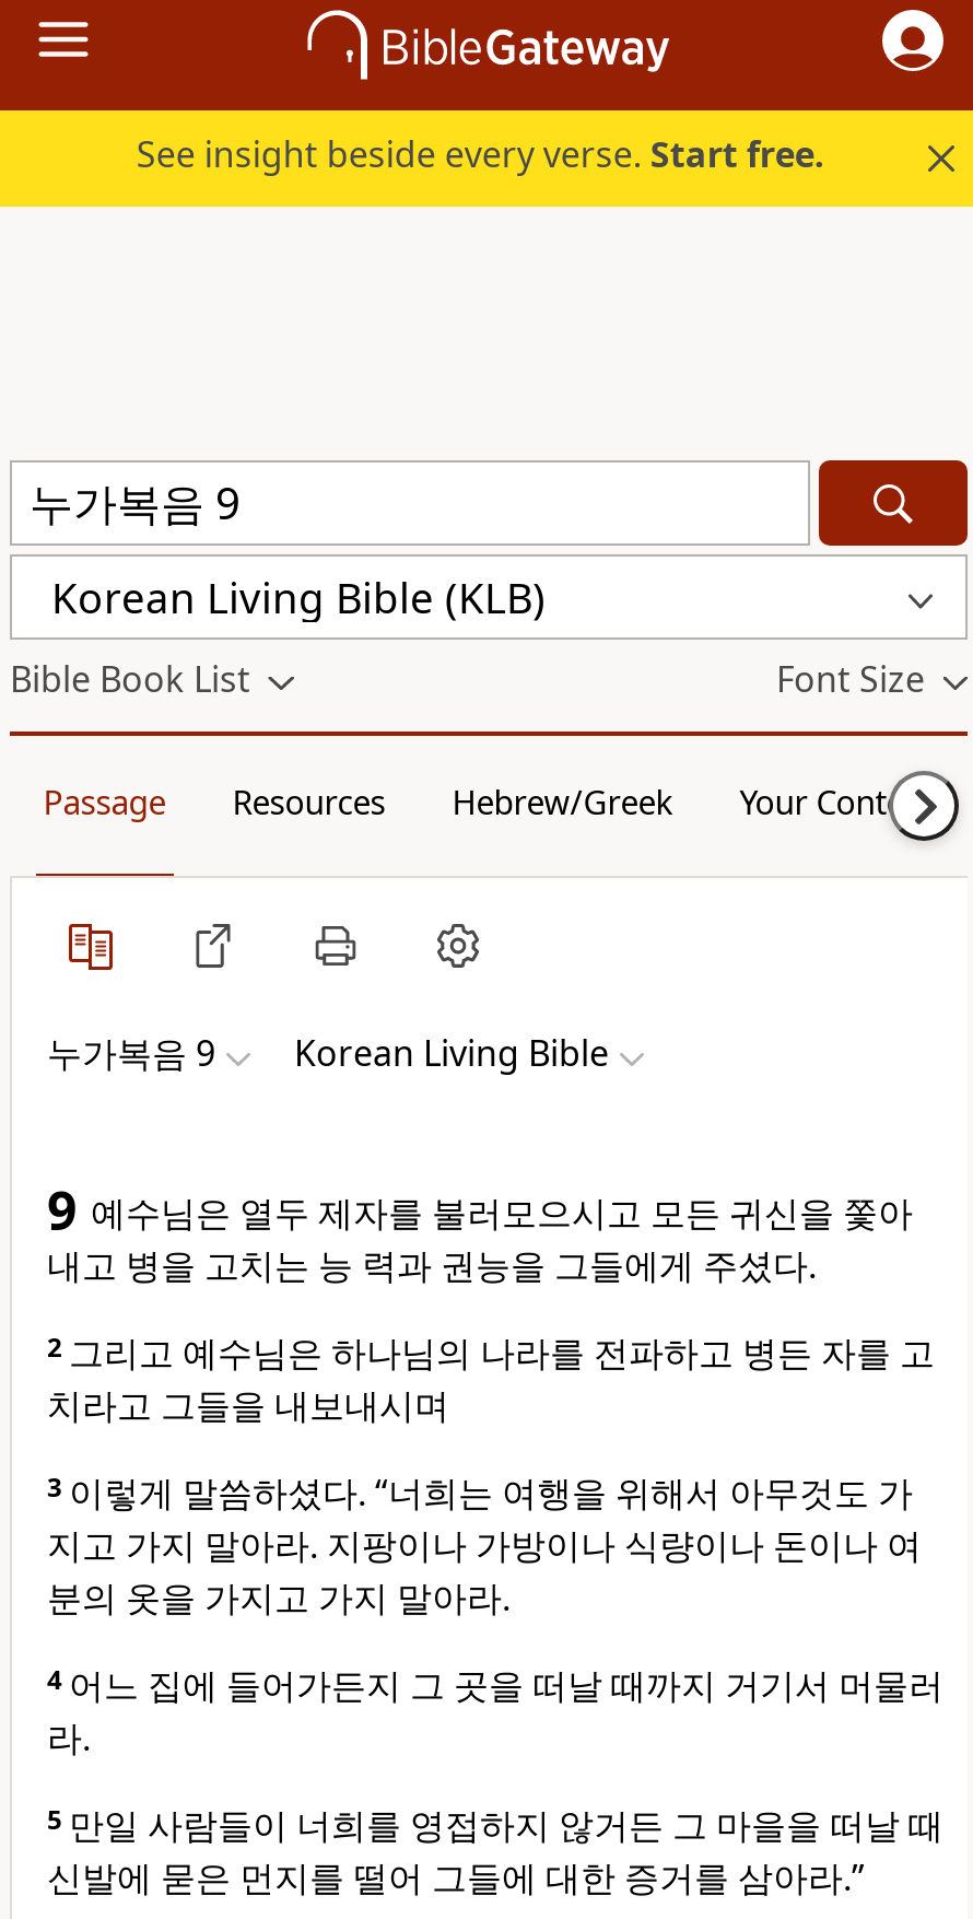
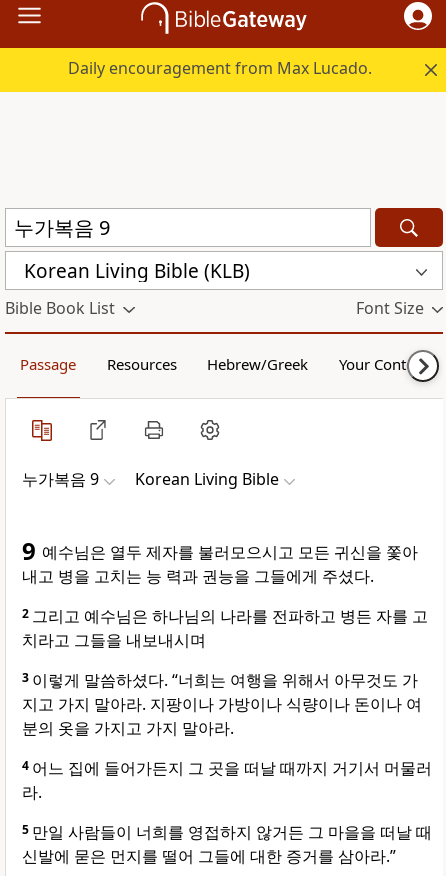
- See insight beside every verse. Start free.
+ Daily encouragement from Max Lucado.
